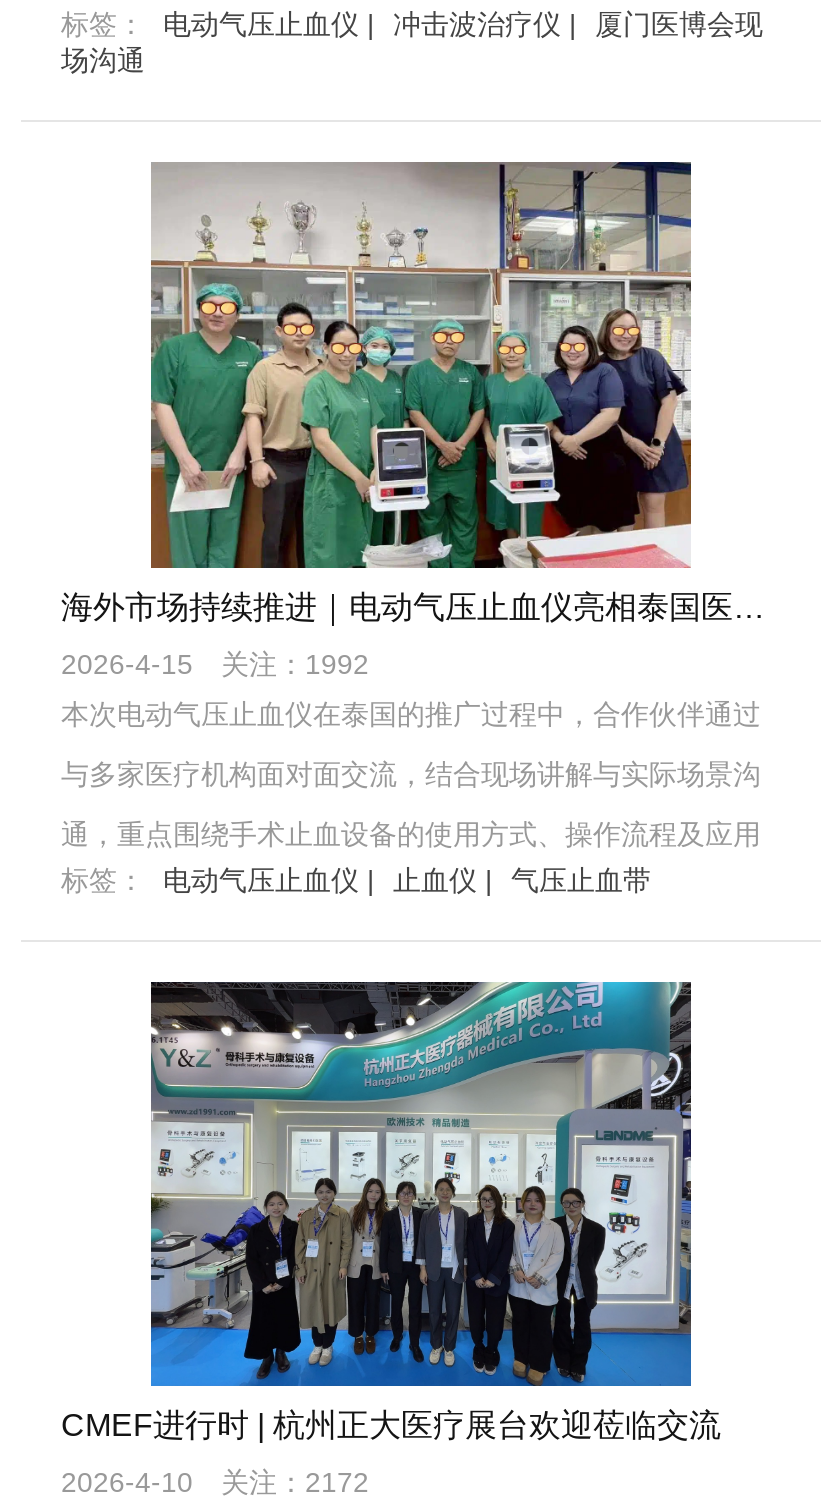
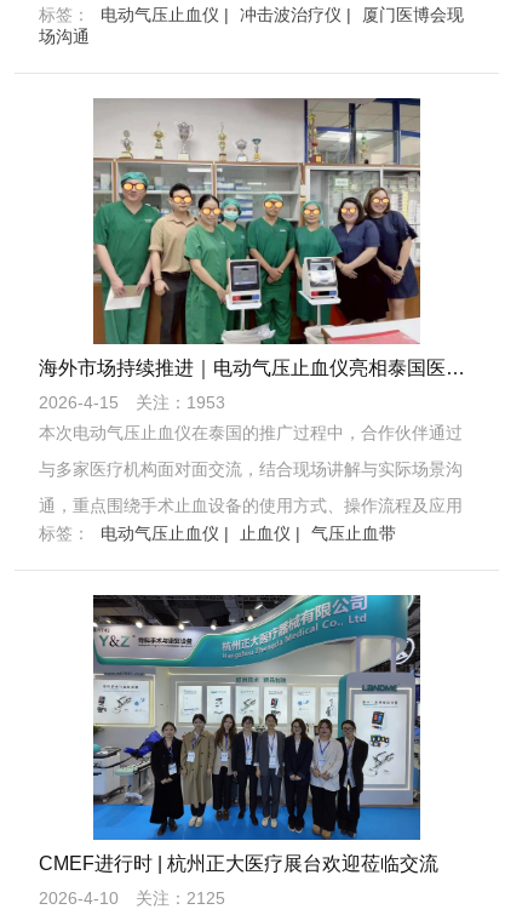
- 2026-4-15 关注：1992
+ 2026-4-15 关注：1953

- 2026-4-10 关注：2172
+ 2026-4-10 关注：2125
